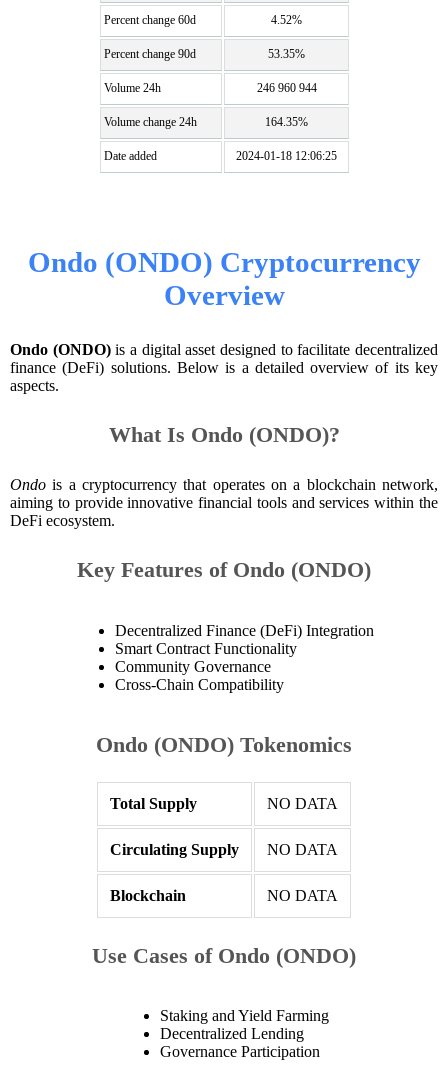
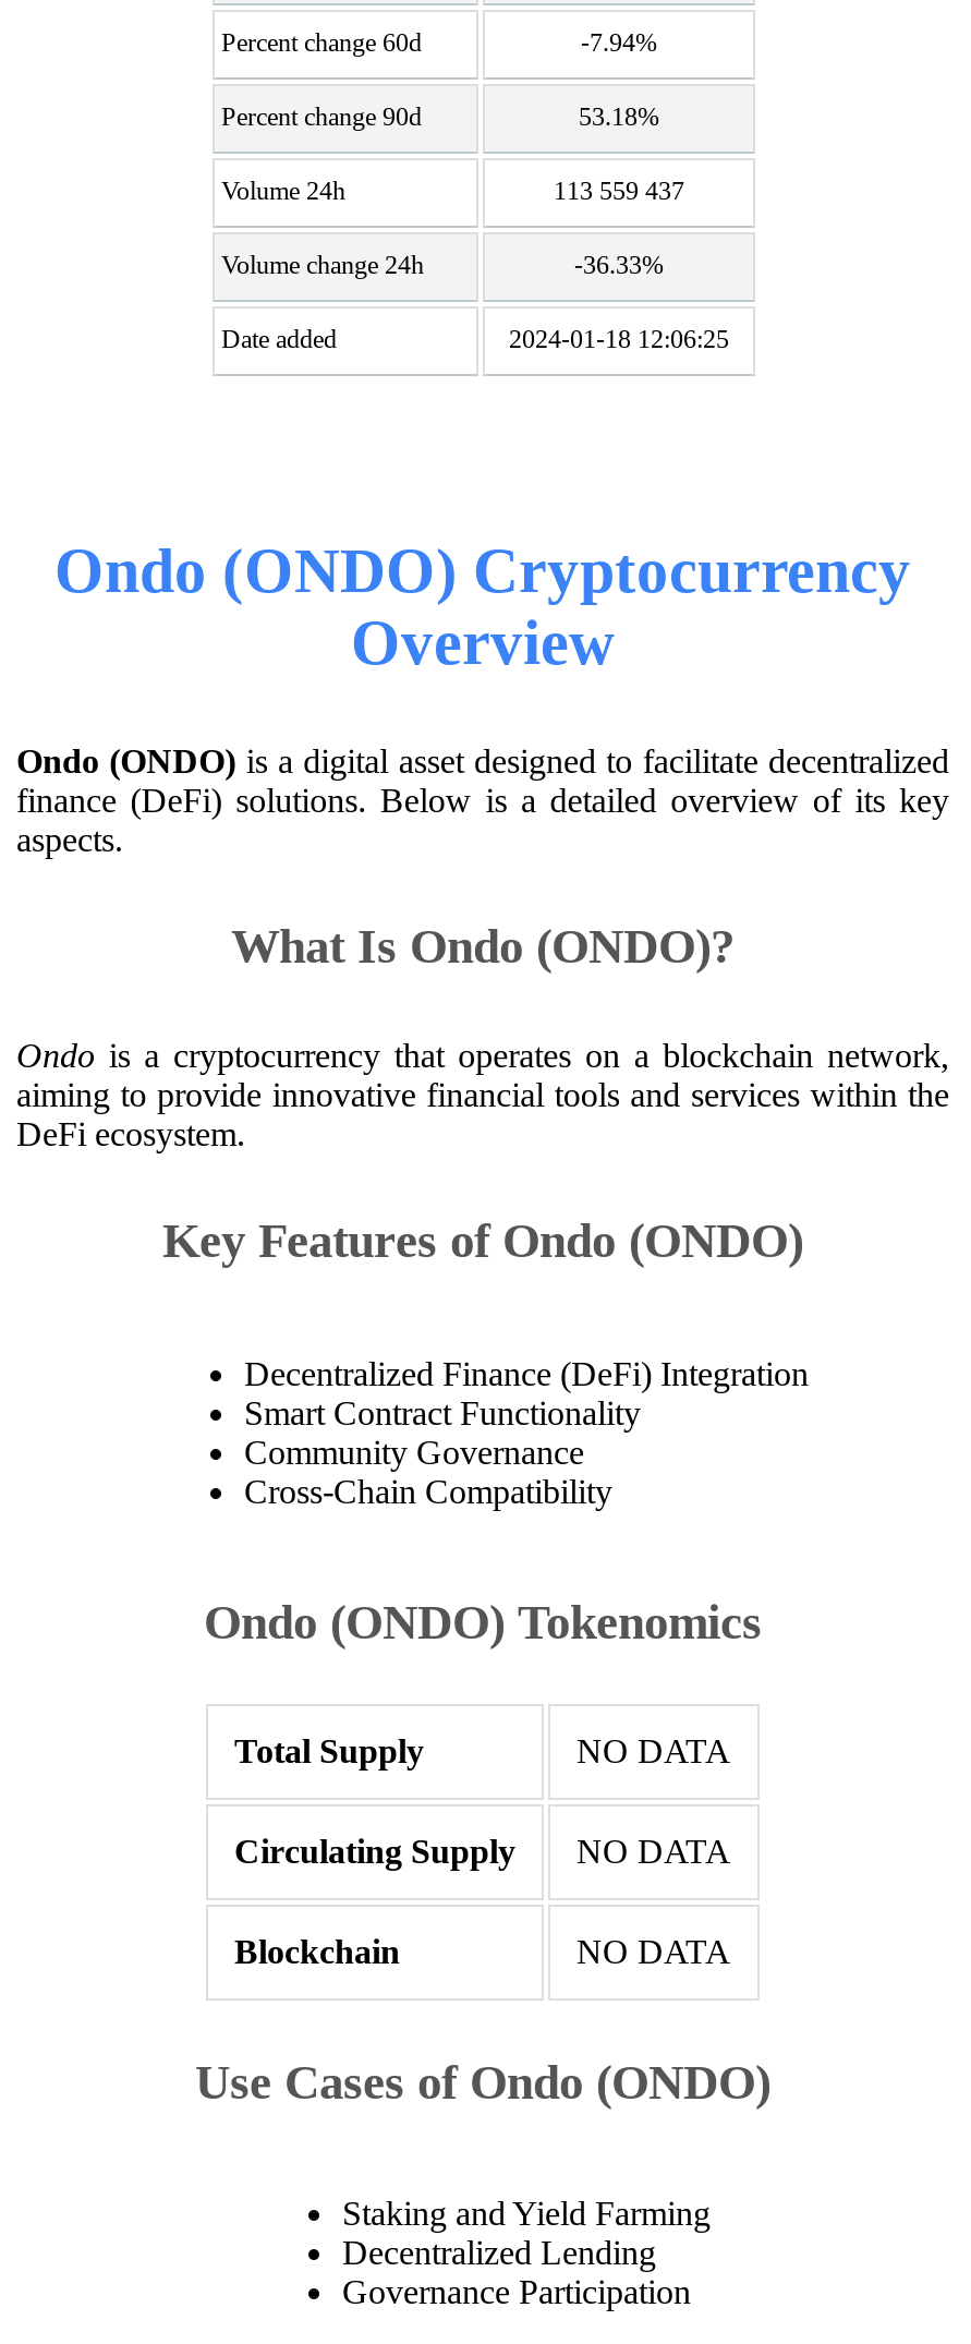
- 4.52%
+ -7.94%

- 53.35%
+ 53.18%

- 246 960 944
+ 113 559 437

- 164.35%
+ -36.33%
